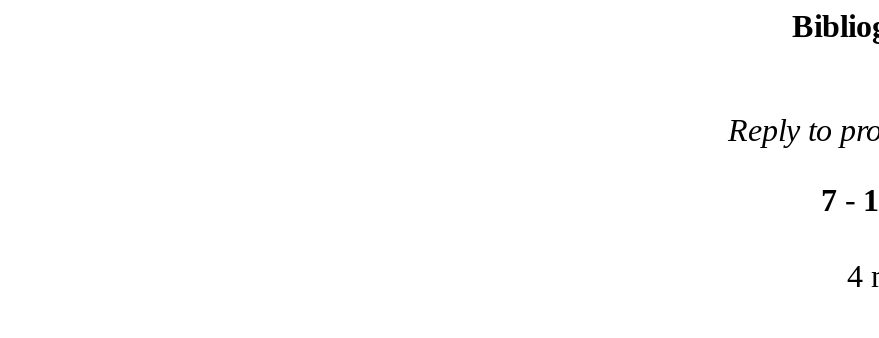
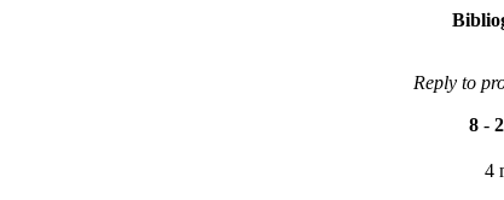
- 7 - 1
+ 8 - 2
